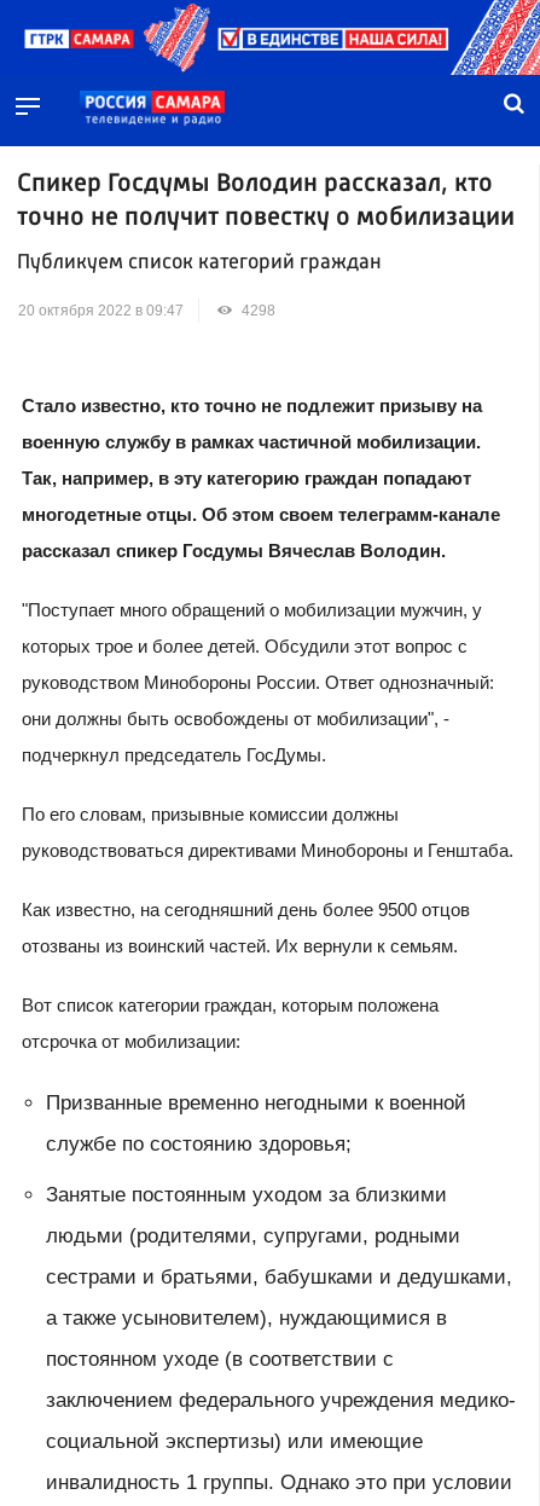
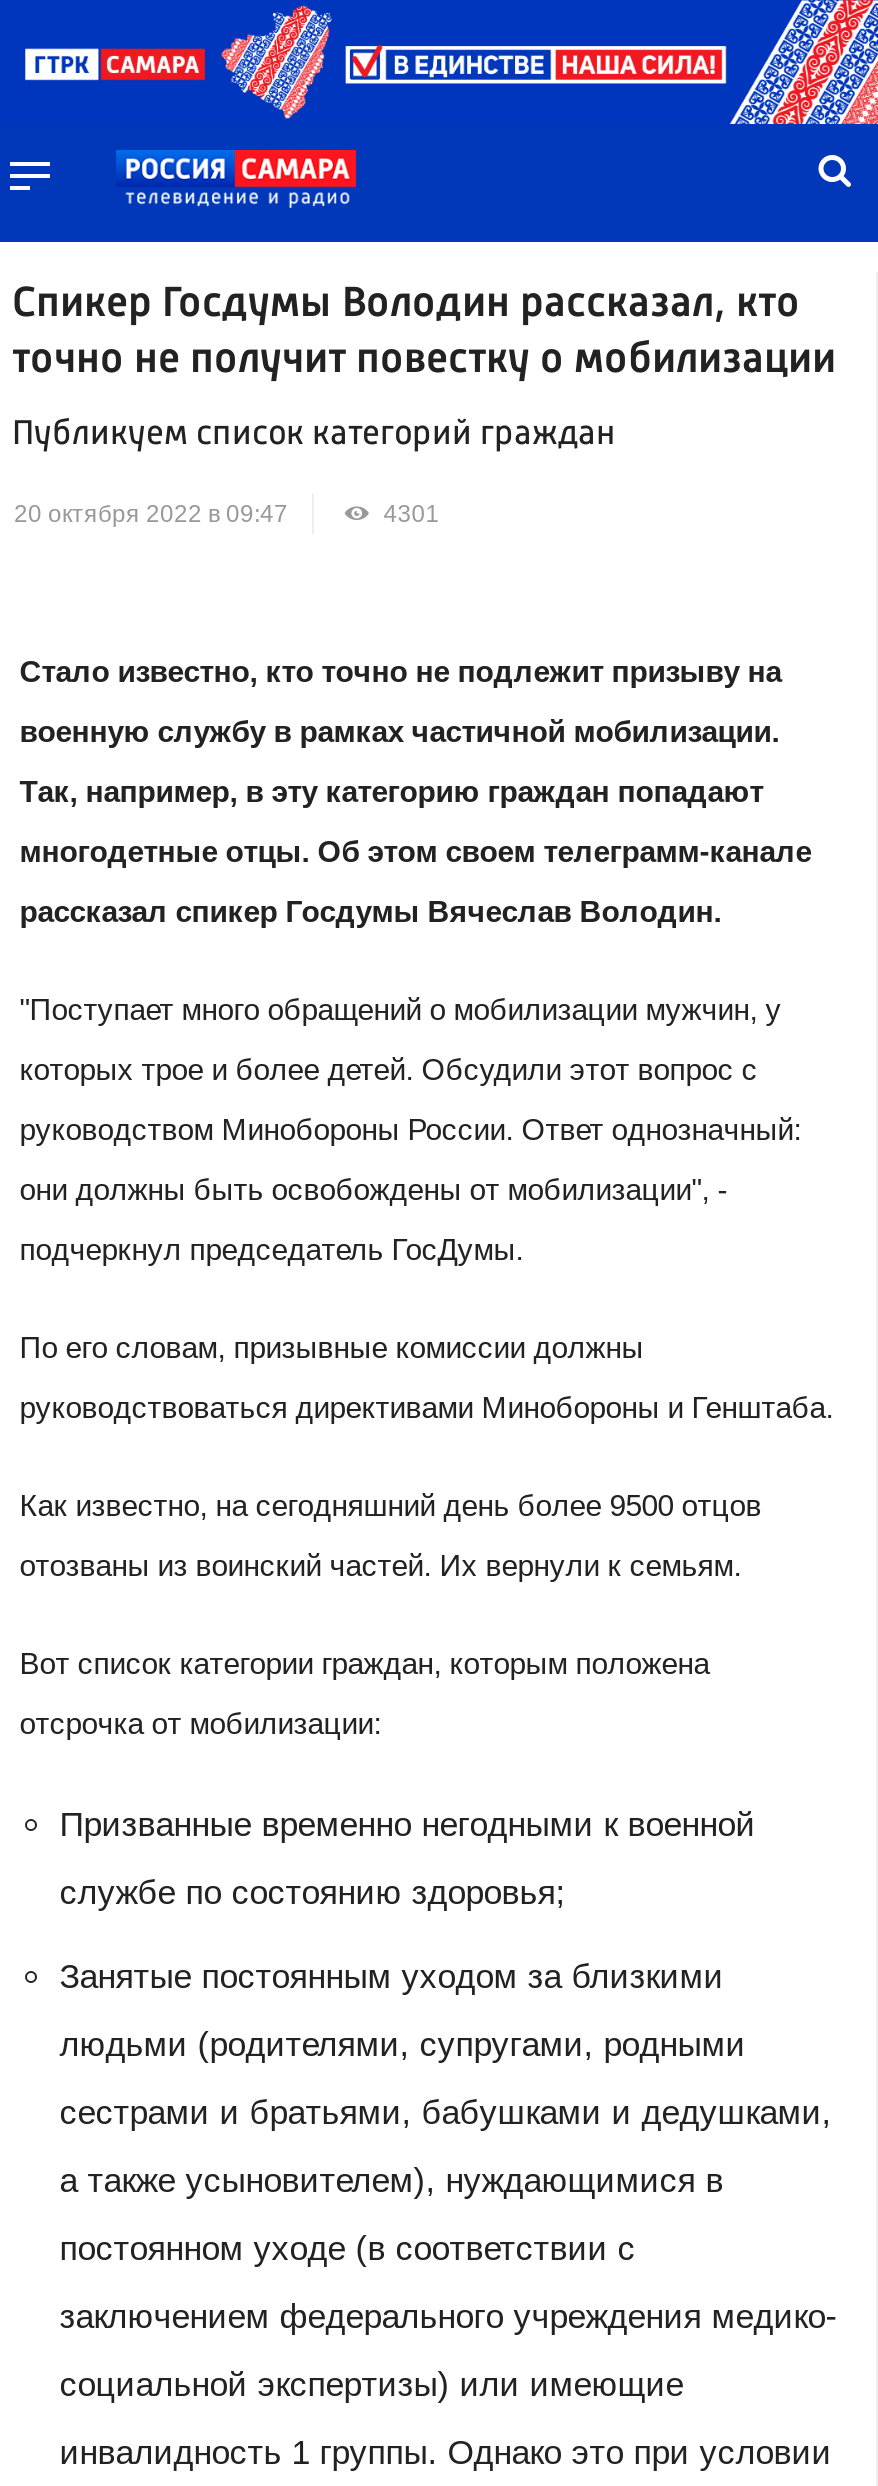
- 4298
+ 4301
